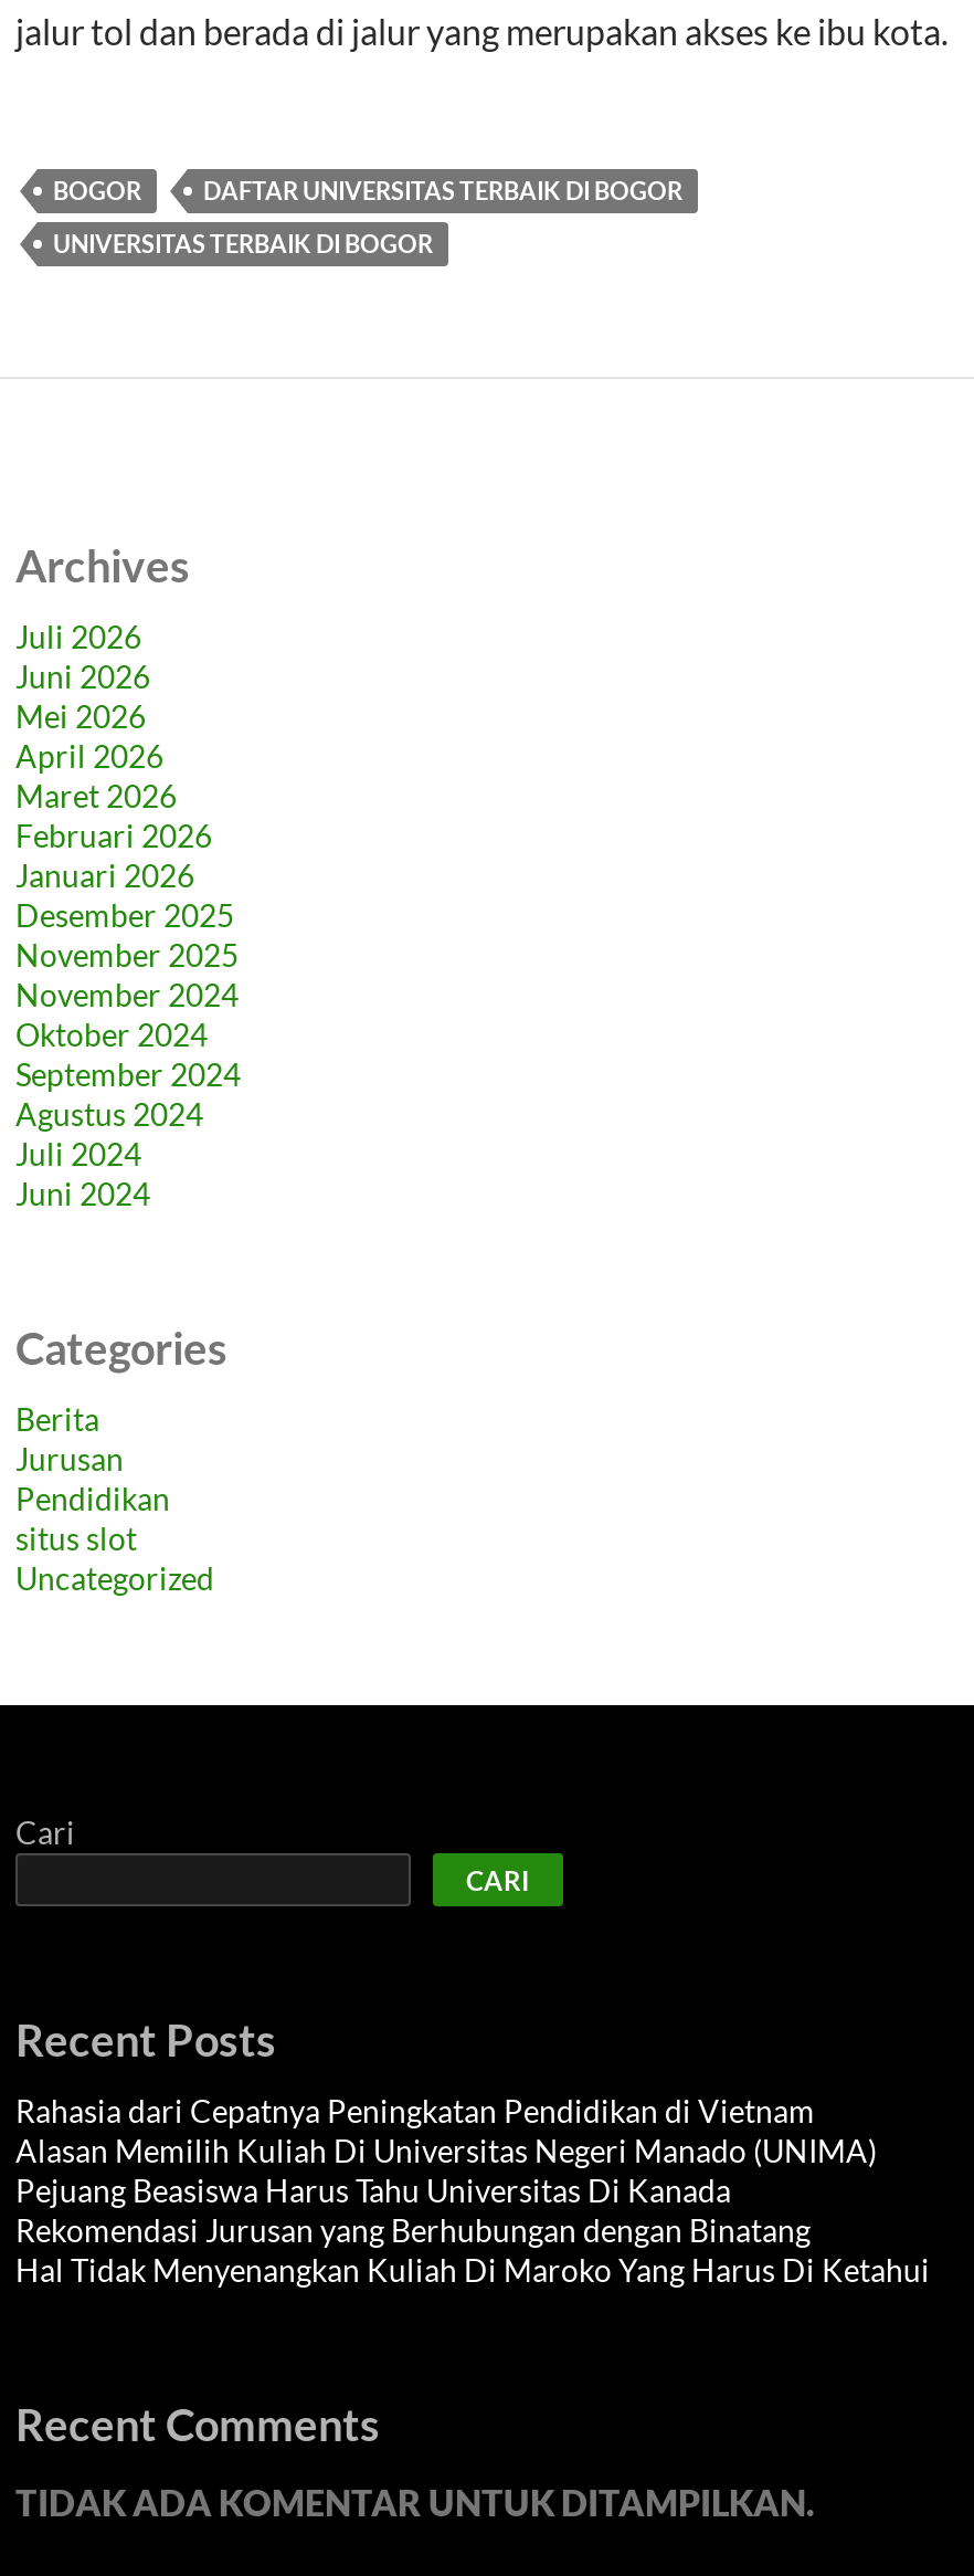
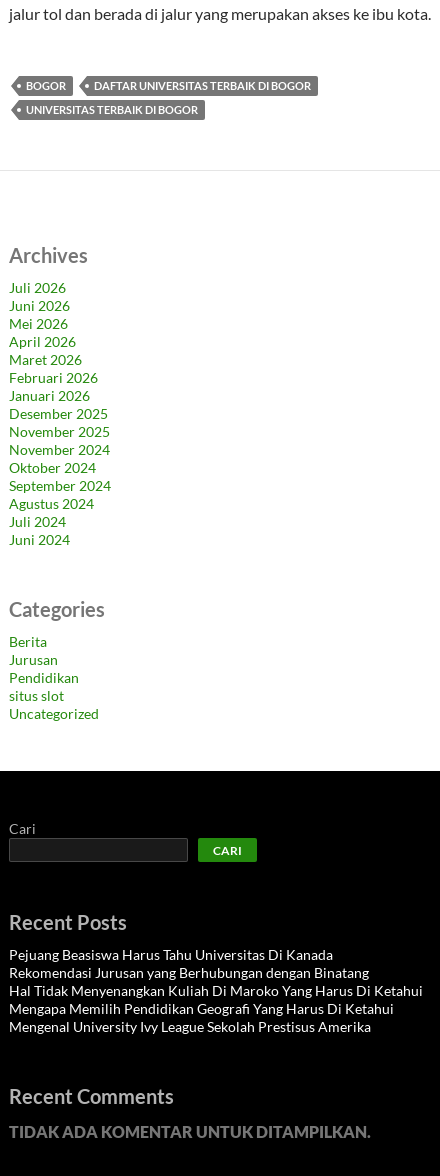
- Rahasia dari Cepatnya Peningkatan Pendidikan di Vietnam
- Alasan Memilih Kuliah Di Universitas Negeri Manado (UNIMA)

moved up: Pejuang Beasiswa Harus Tahu Universitas Di Kanada | Rekomendasi Jurusan yang Berhubungan dengan Binatang | Hal Tidak Menyenangkan Kuliah Di Maroko Yang Harus Di Ketahui

+ Mengapa Memilih Pendidikan Geografi Yang Harus Di Ketahui
+ Mengenal University Ivy League Sekolah Prestisus Amerika
